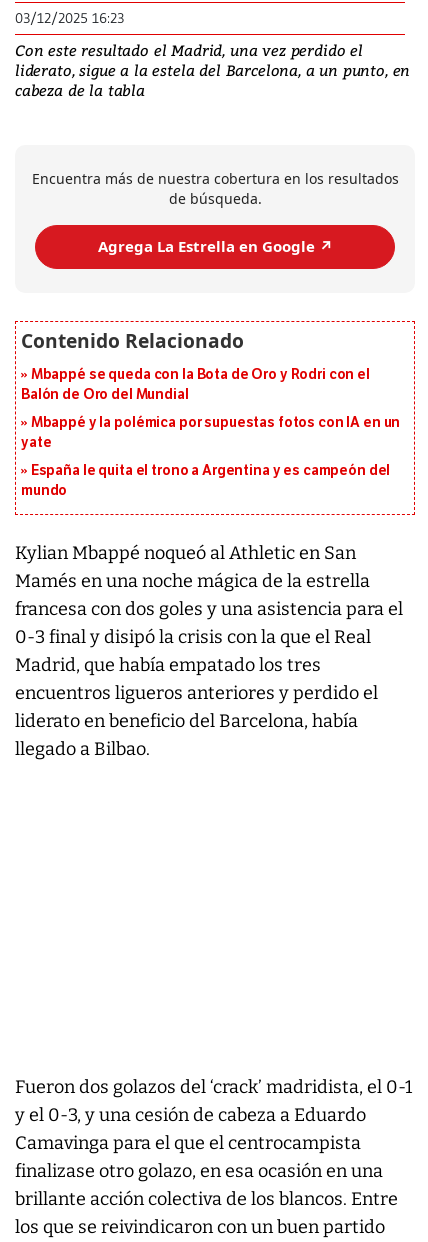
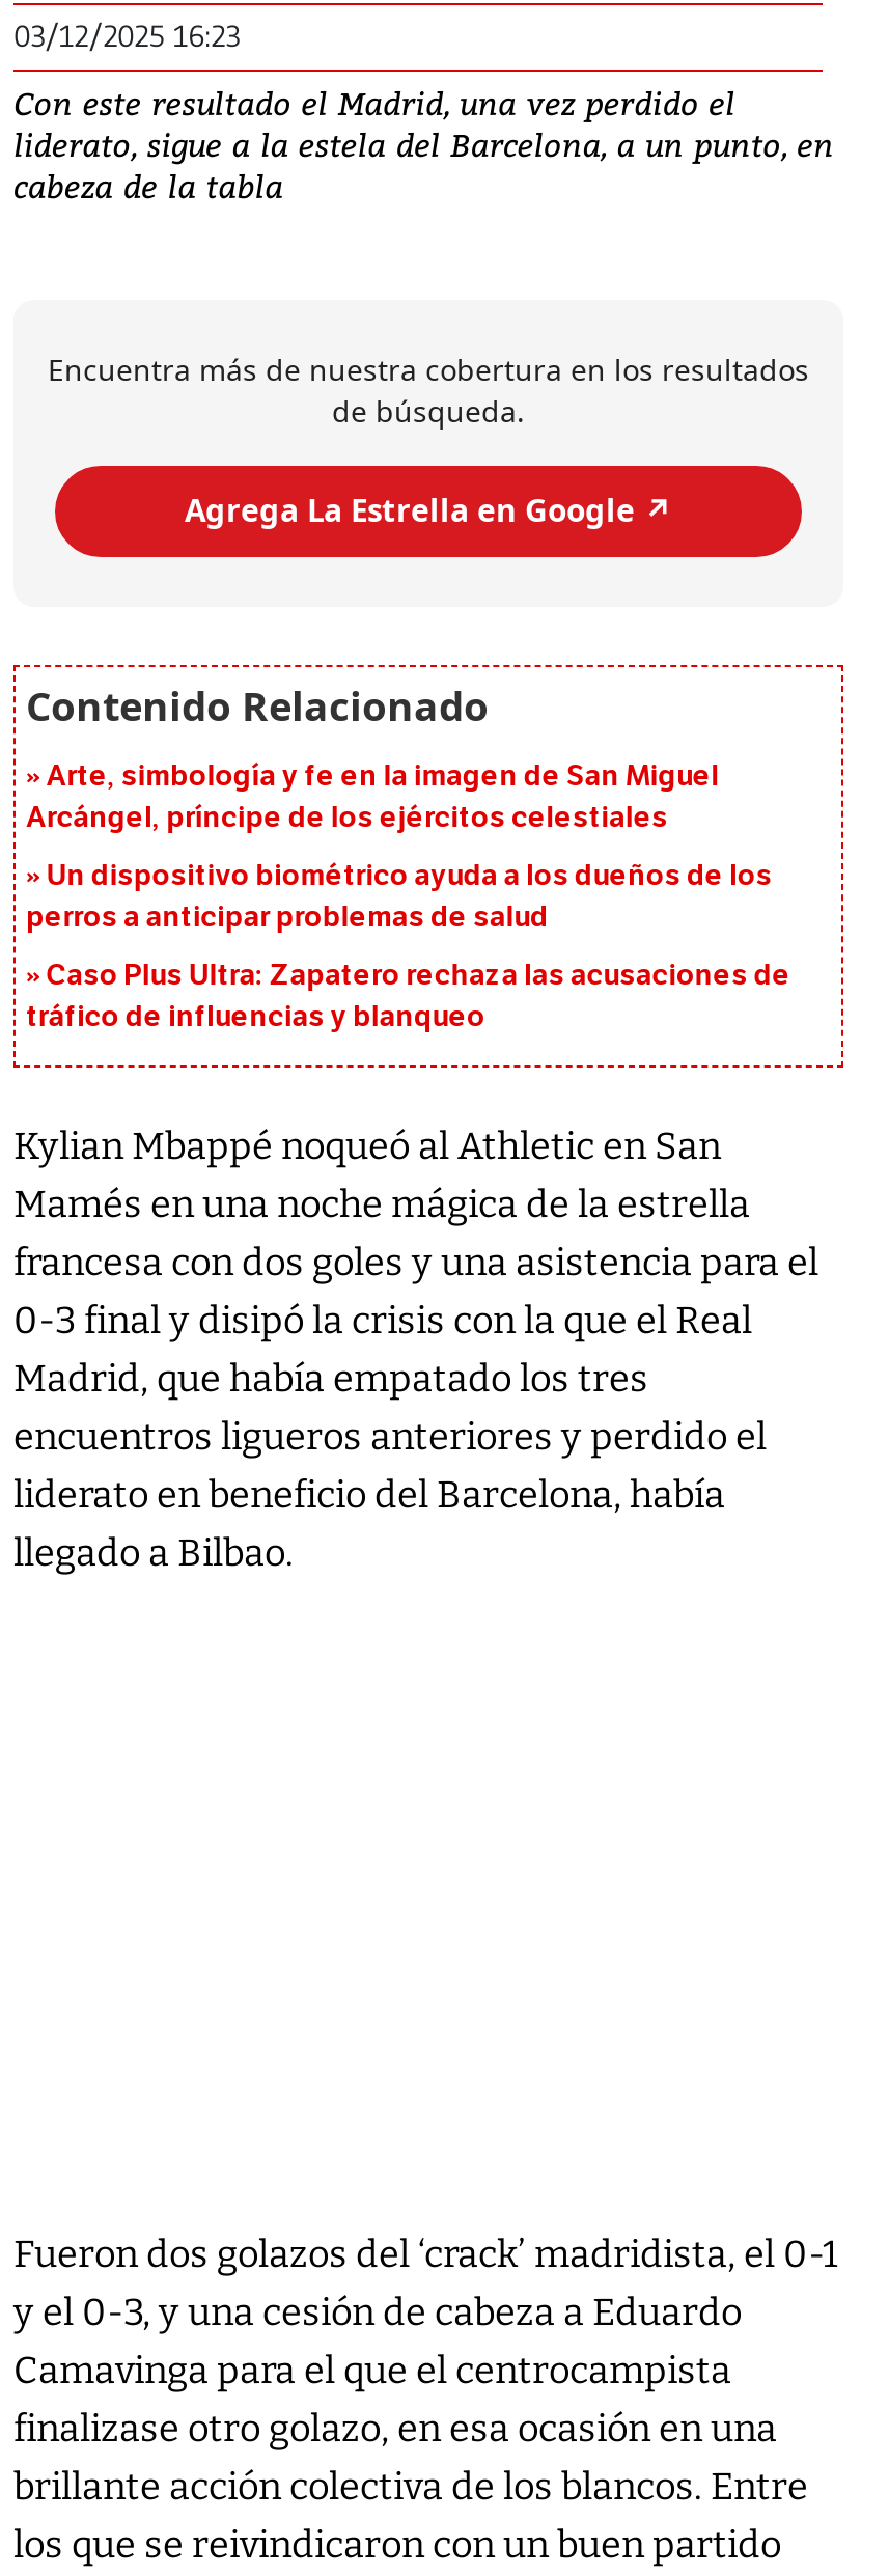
- Mbappé se queda con la Bota de Oro y Rodri con el
- Balón de Oro del Mundial
+ Arte, simbología y fe en la imagen de San Miguel
+ Arcángel, príncipe de los ejércitos celestiales

- Mbappé y la polémica por supuestas fotos con IA en un
- yate
+ Un dispositivo biométrico ayuda a los dueños de los
+ perros a anticipar problemas de salud

- España le quita el trono a Argentina y es campeón del
- mundo
+ Caso Plus Ultra: Zapatero rechaza las acusaciones de
+ tráfico de influencias y blanqueo
